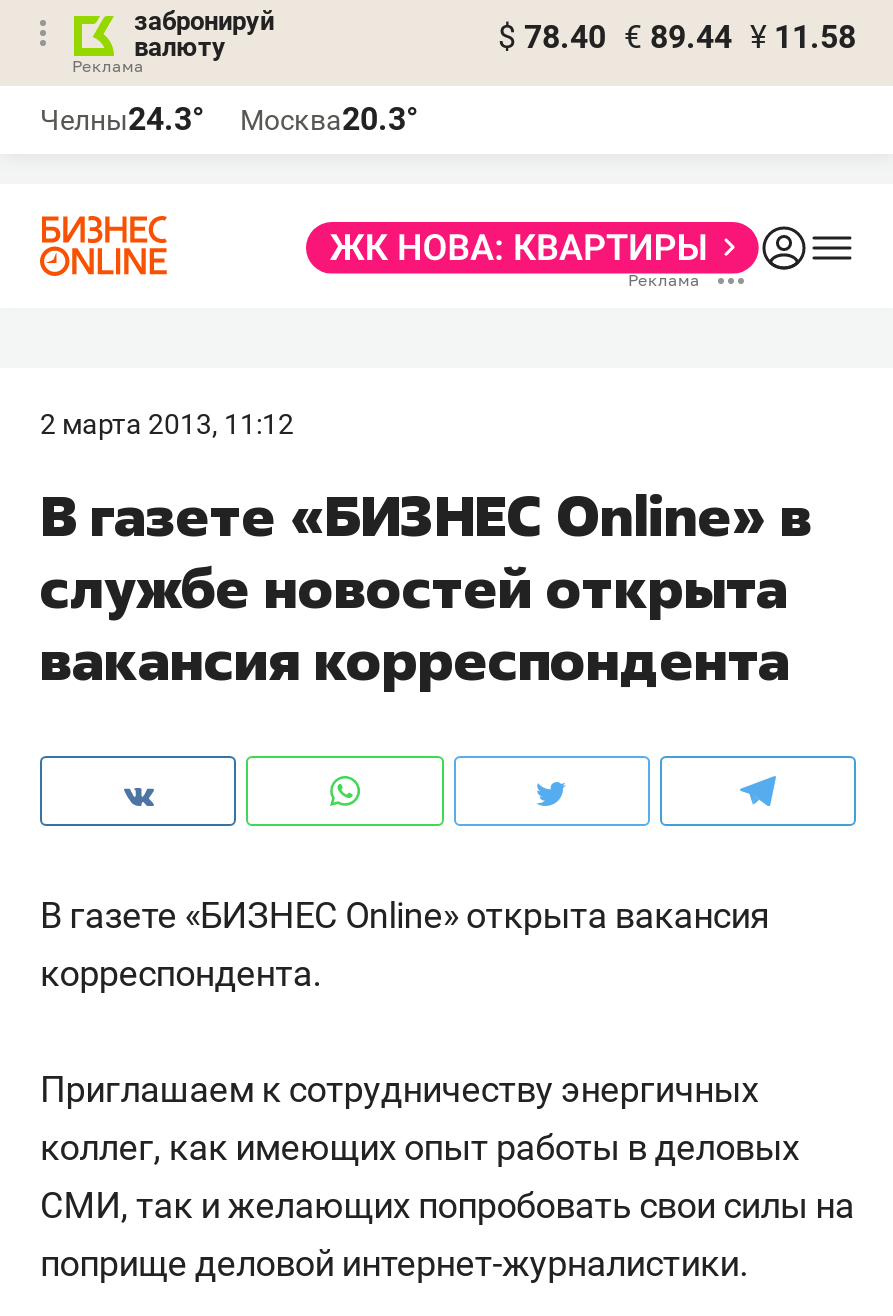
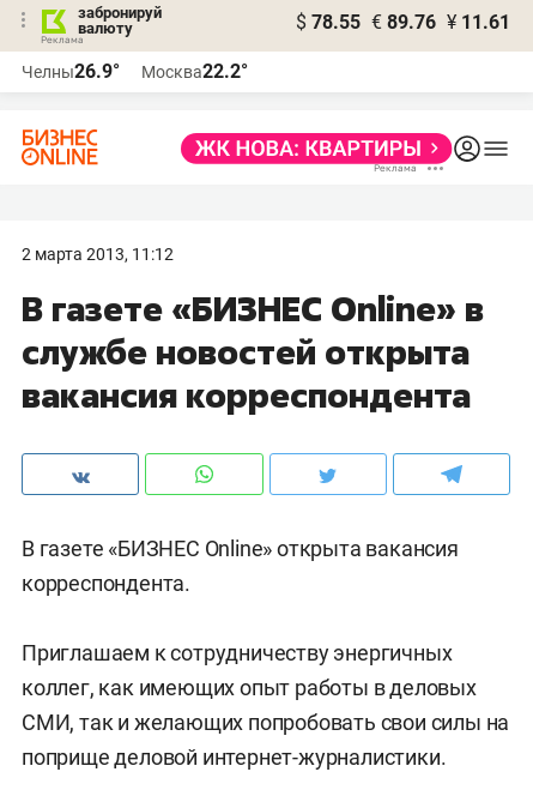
- $ 78.40 € 89.44 ¥ 11.58
+ $ 78.55 € 89.76 ¥ 11.61

- Челны24.3°
+ Челны26.9°

- Москва20.3°
+ Москва22.2°
